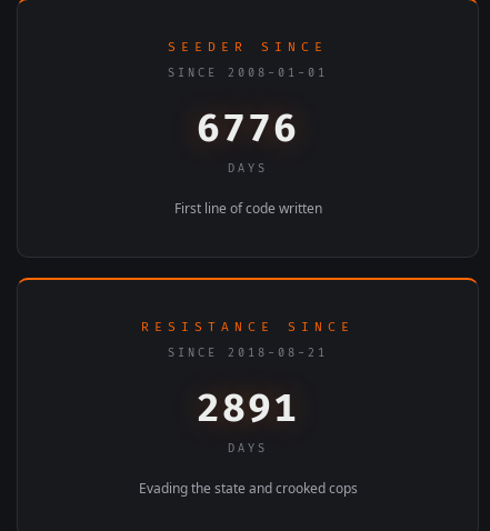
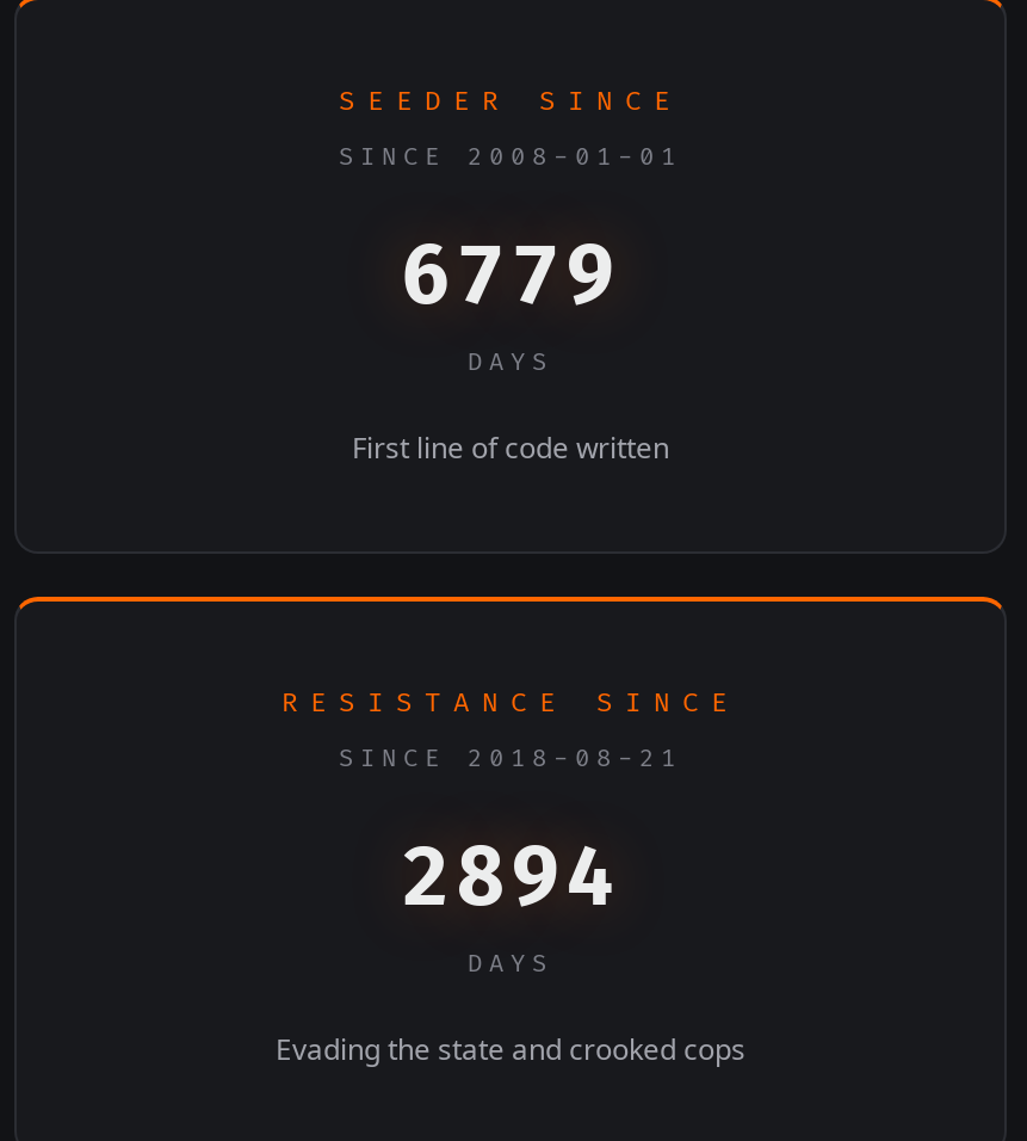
- 6776
+ 6779

- 2891
+ 2894
